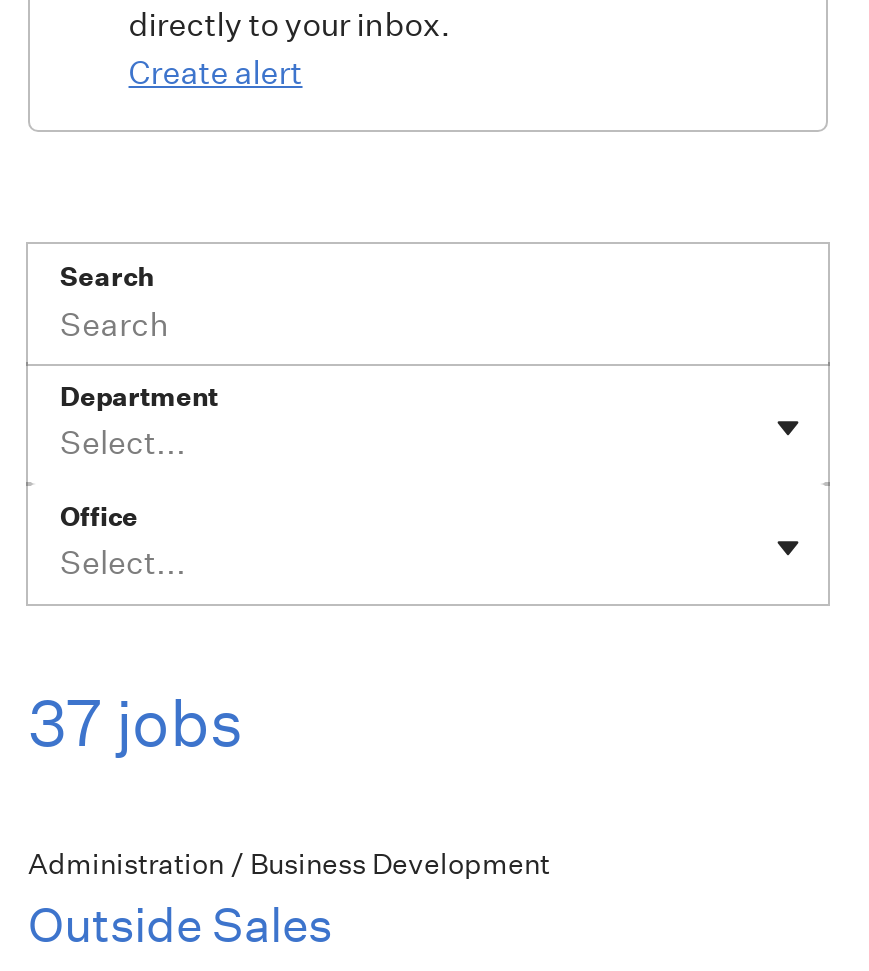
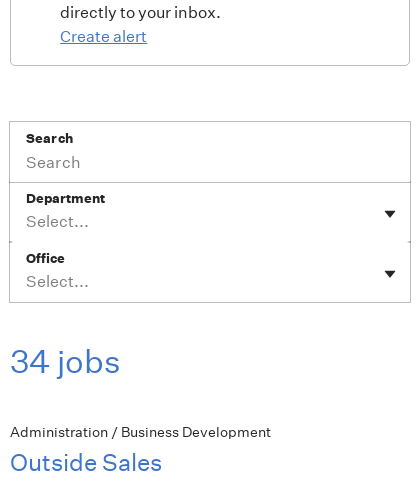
- 37 jobs
+ 34 jobs
